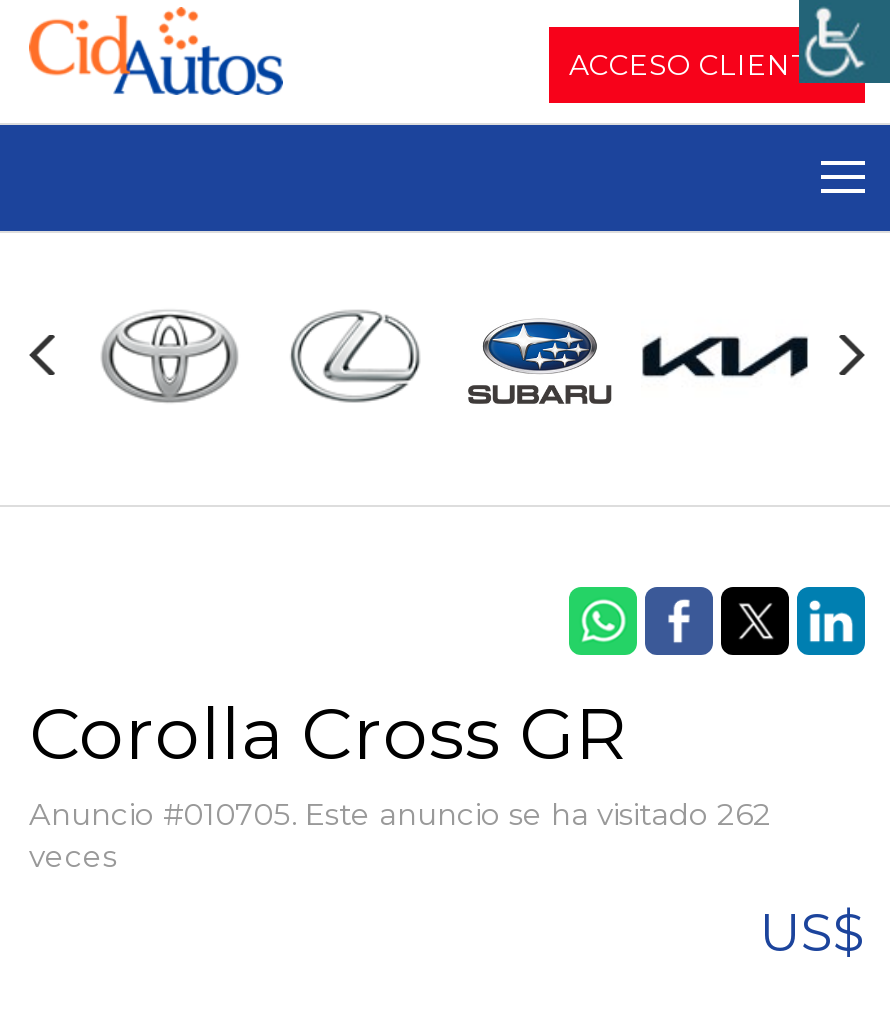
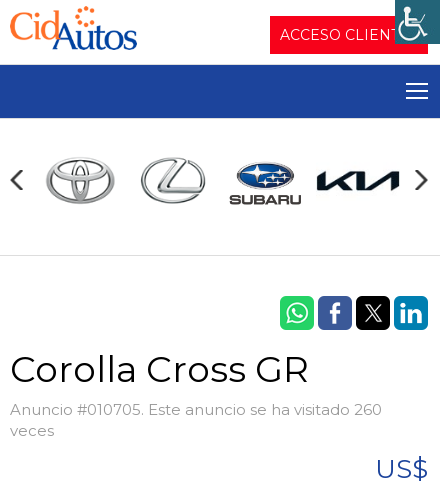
- Anuncio #010705. Este anuncio se ha visitado 262
+ Anuncio #010705. Este anuncio se ha visitado 260
